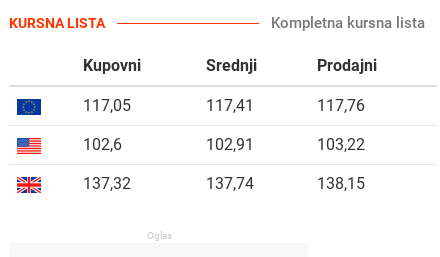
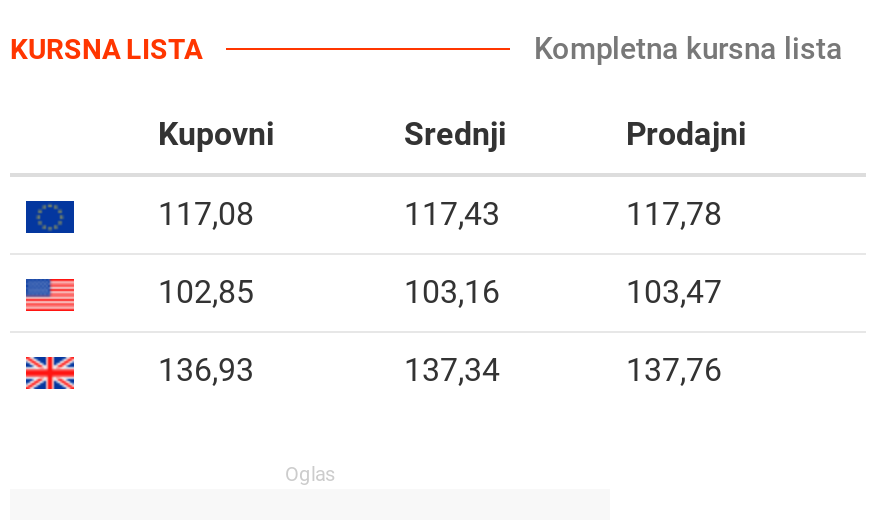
- 117,05
+ 117,08

- 117,41
+ 117,43

- 117,76
+ 117,78

- 102,6
+ 102,85

- 102,91
+ 103,16

- 103,22
+ 103,47

- 137,32
+ 136,93

- 137,74
+ 137,34

- 138,15
+ 137,76
